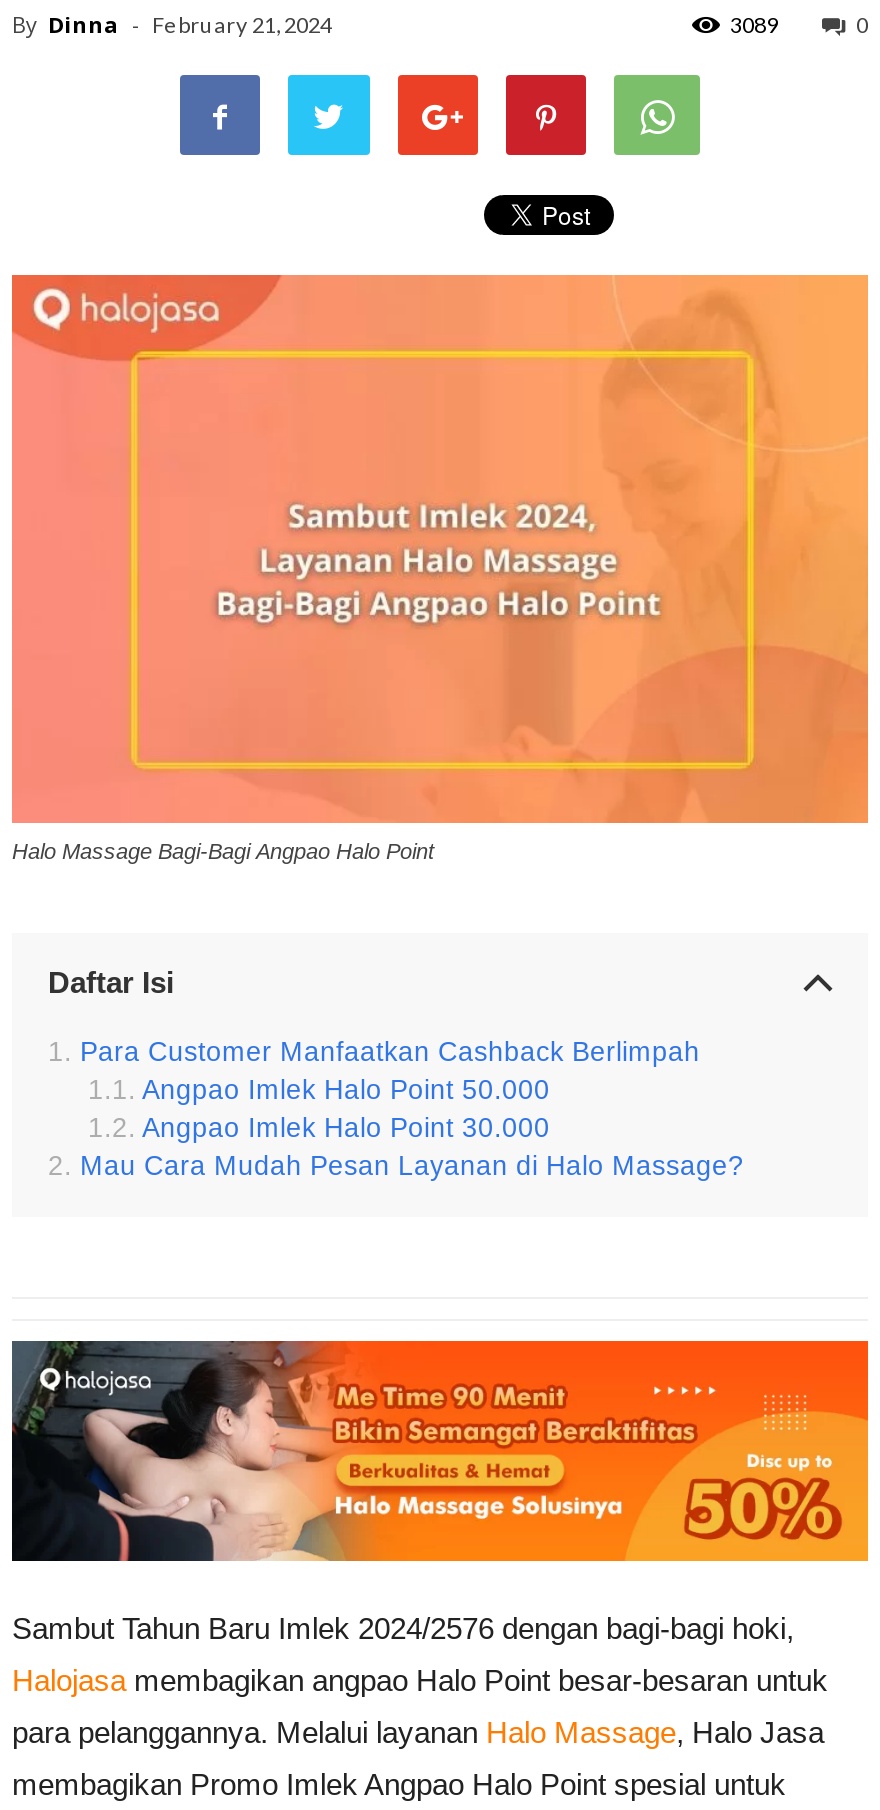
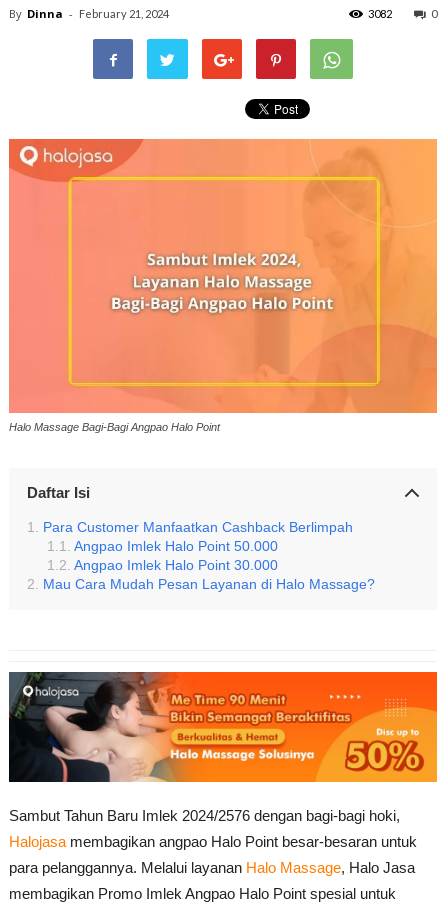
- 3089
+ 3082
